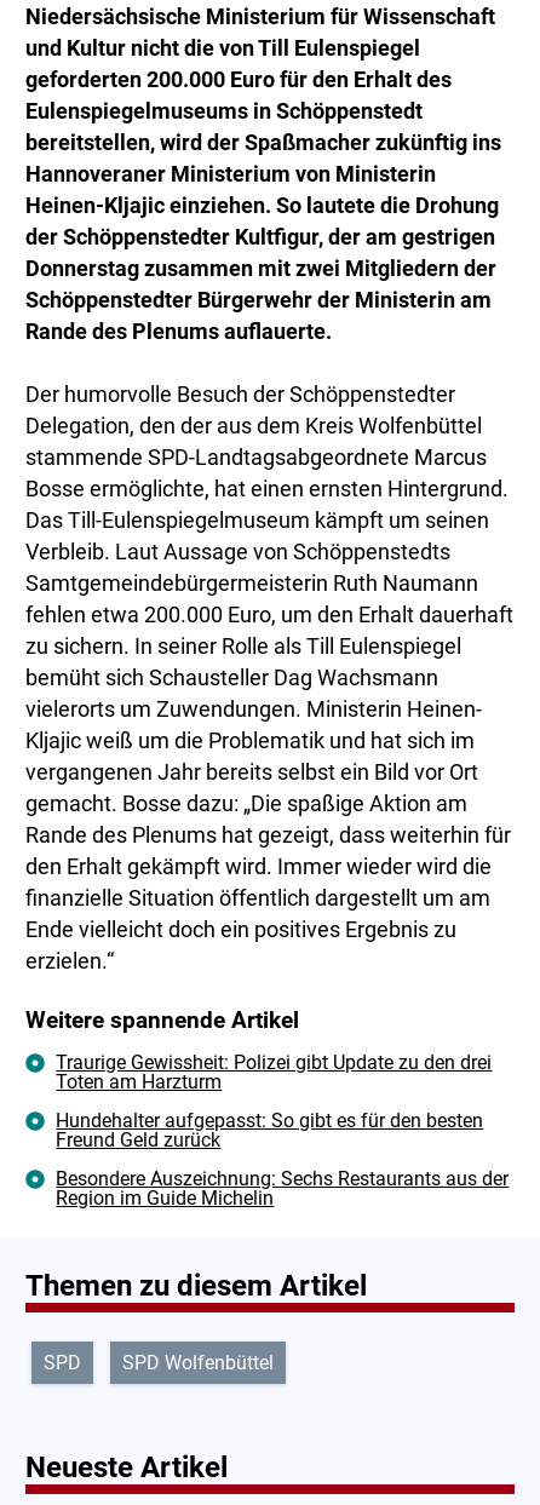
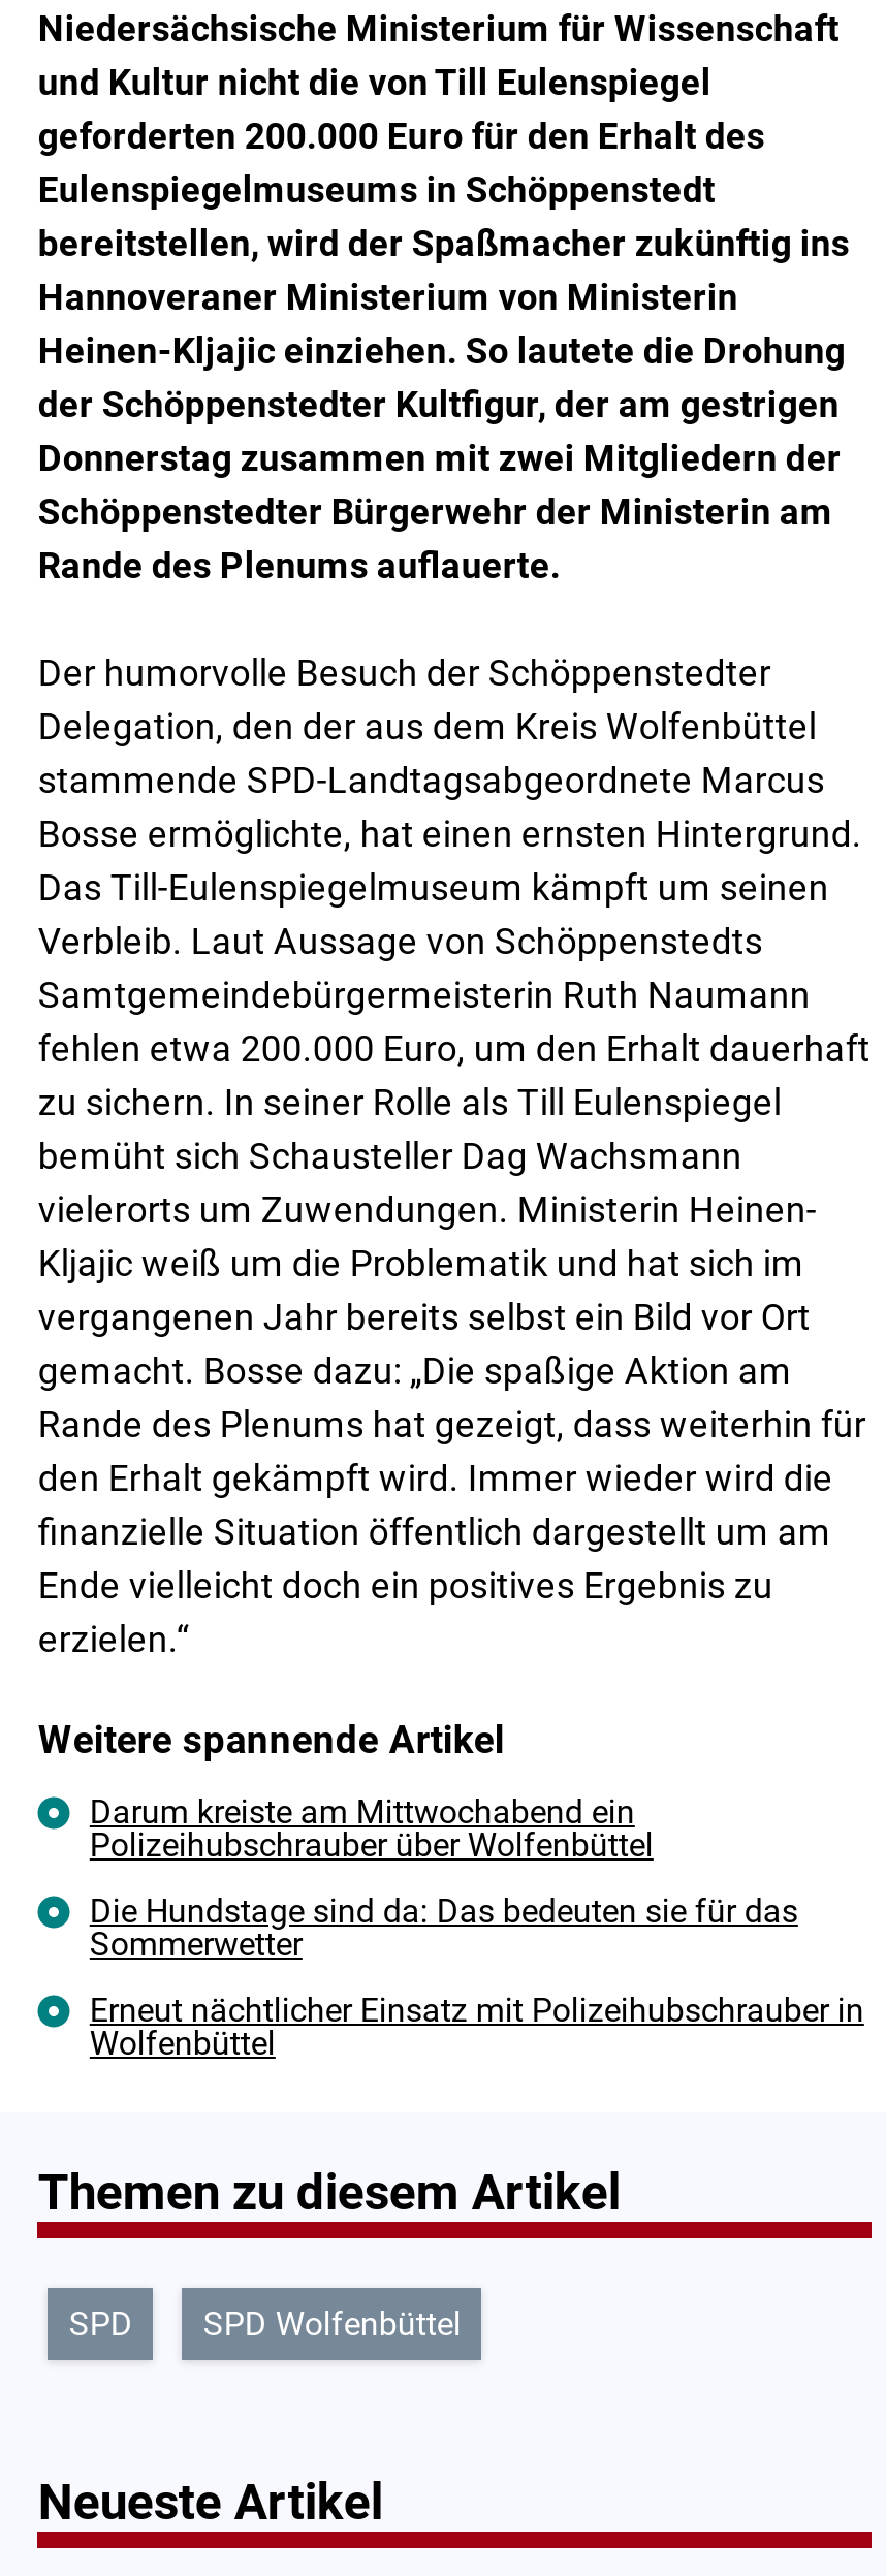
- Traurige Gewissheit: Polizei gibt Update zu den drei
- Toten am Harzturm
+ Darum kreiste am Mittwochabend ein
+ Polizeihubschrauber über Wolfenbüttel

- Hundehalter aufgepasst: So gibt es für den besten
- Freund Geld zurück
+ Die Hundstage sind da: Das bedeuten sie für das
+ Sommerwetter

- Besondere Auszeichnung: Sechs Restaurants aus der
- Region im Guide Michelin
+ Erneut nächtlicher Einsatz mit Polizeihubschrauber in
+ Wolfenbüttel
